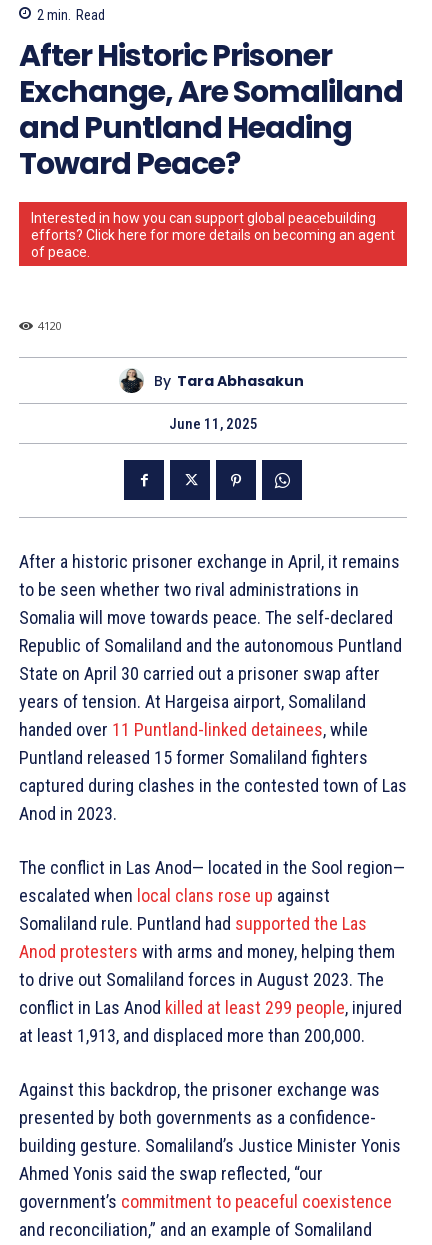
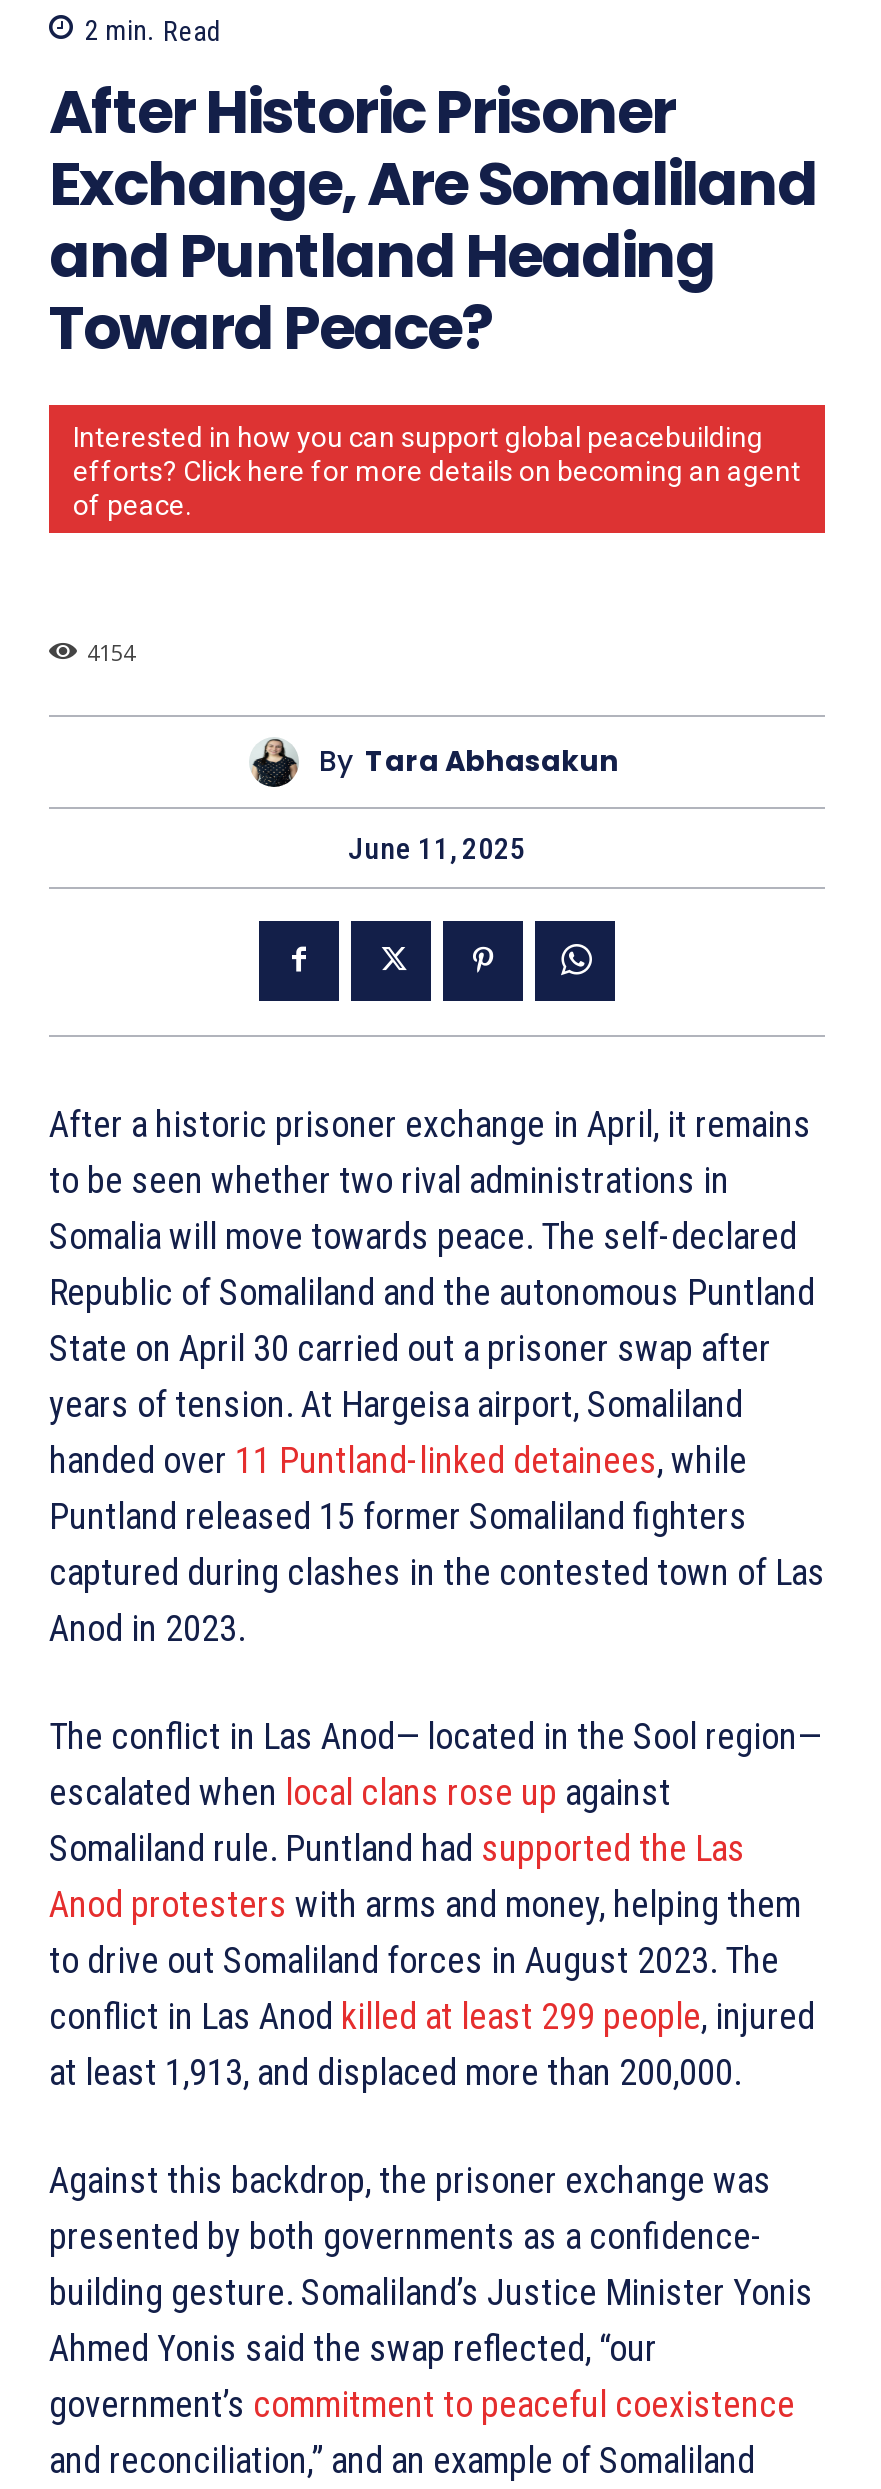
- 4120
+ 4154
